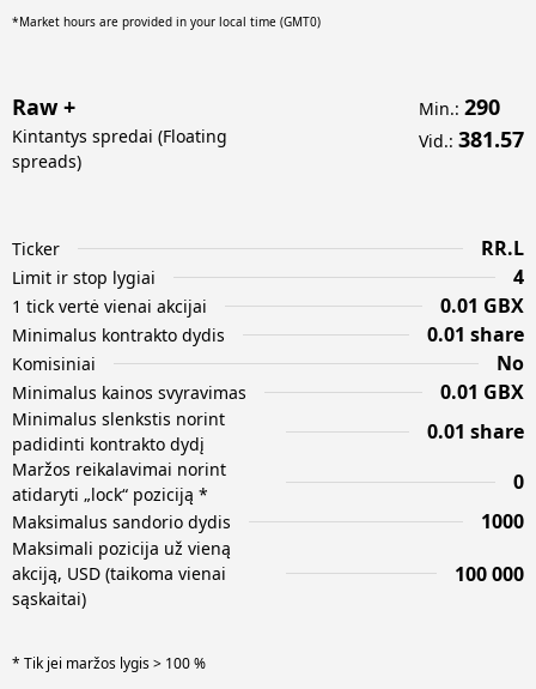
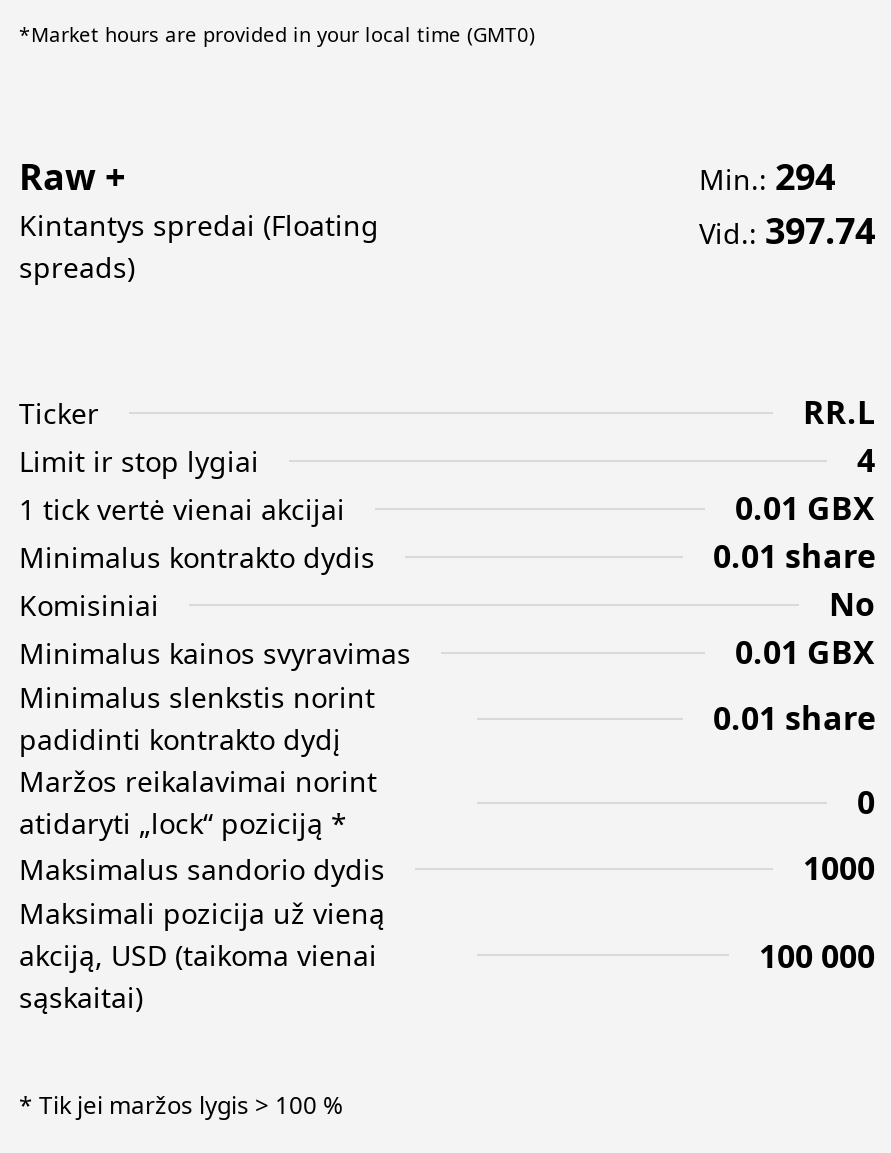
- Min.: 290
+ Min.: 294

- Vid.: 381.57
+ Vid.: 397.74
